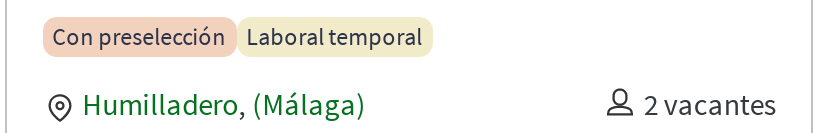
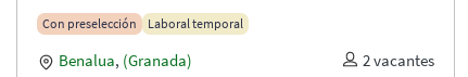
- Humilladero, (Málaga)
+ Benalua, (Granada)
